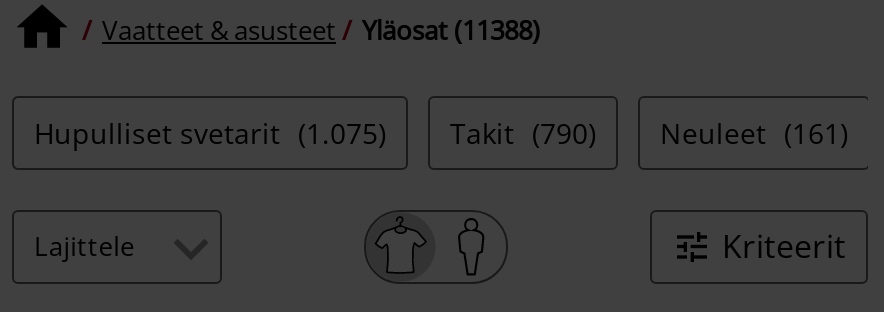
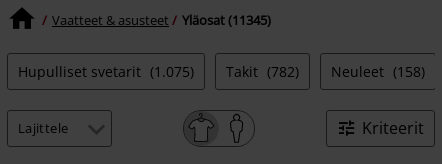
- Vaatteet & asusteet Yläosat (11388)
+ Vaatteet & asusteet Yläosat (11345)

- Takit (790)
+ Takit (782)

- Neuleet (161)
+ Neuleet (158)
